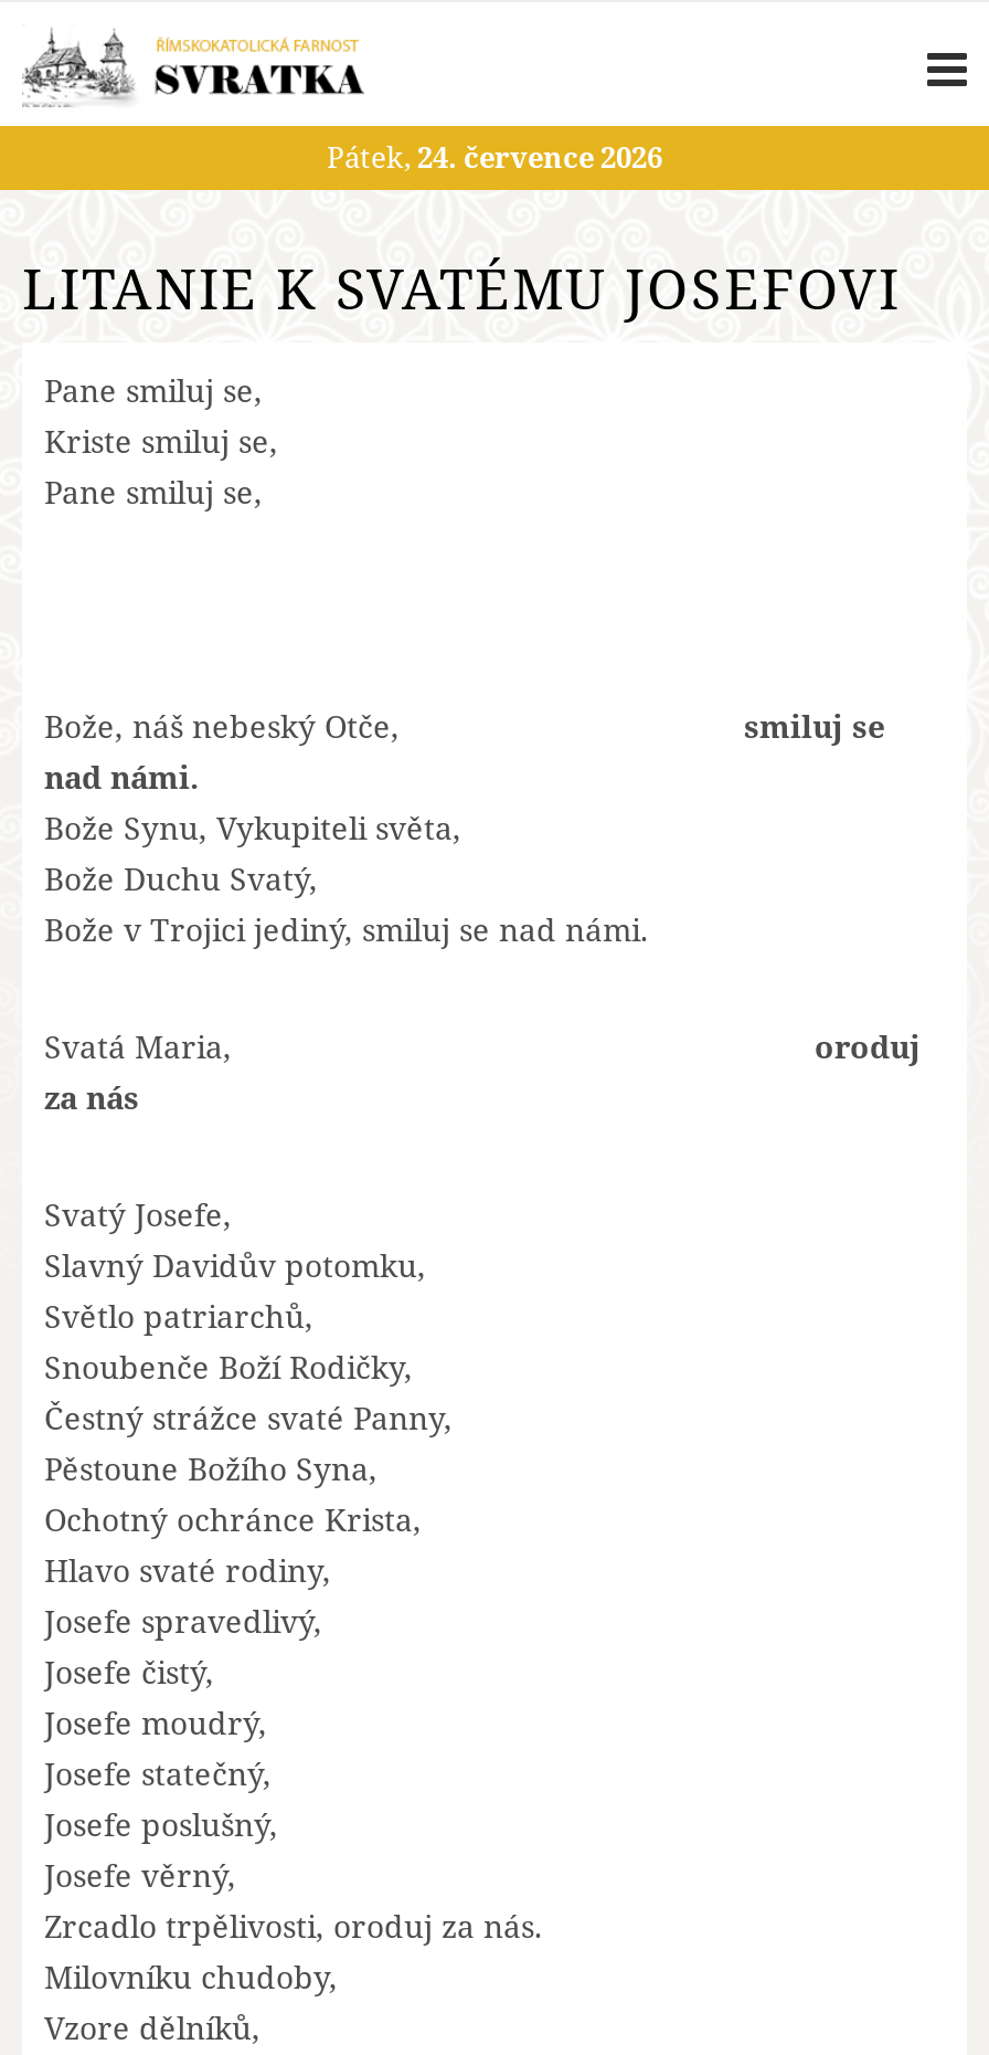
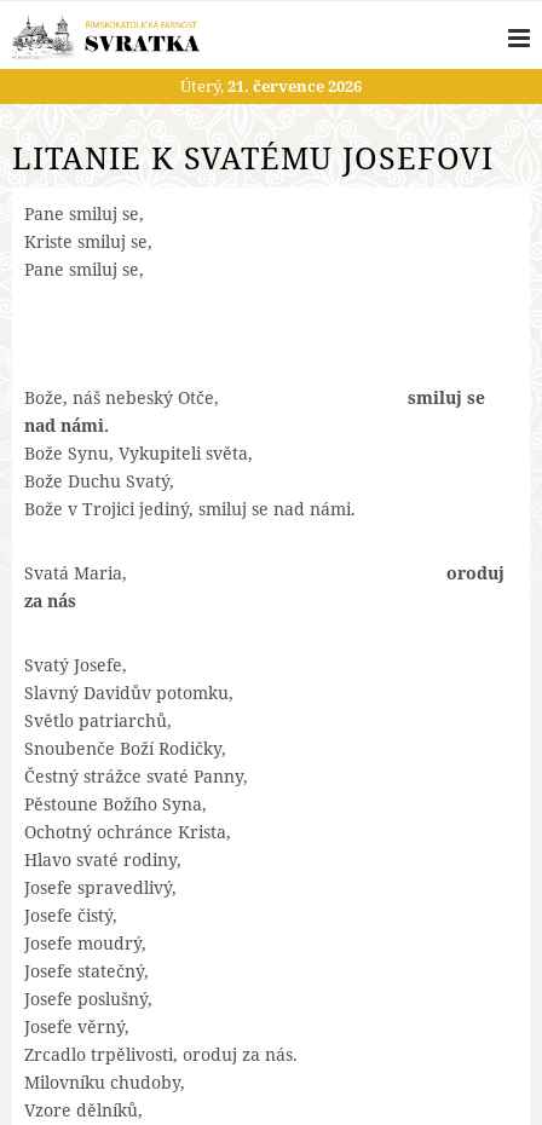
- Pátek, 24. července 2026
+ Úterý, 21. července 2026
